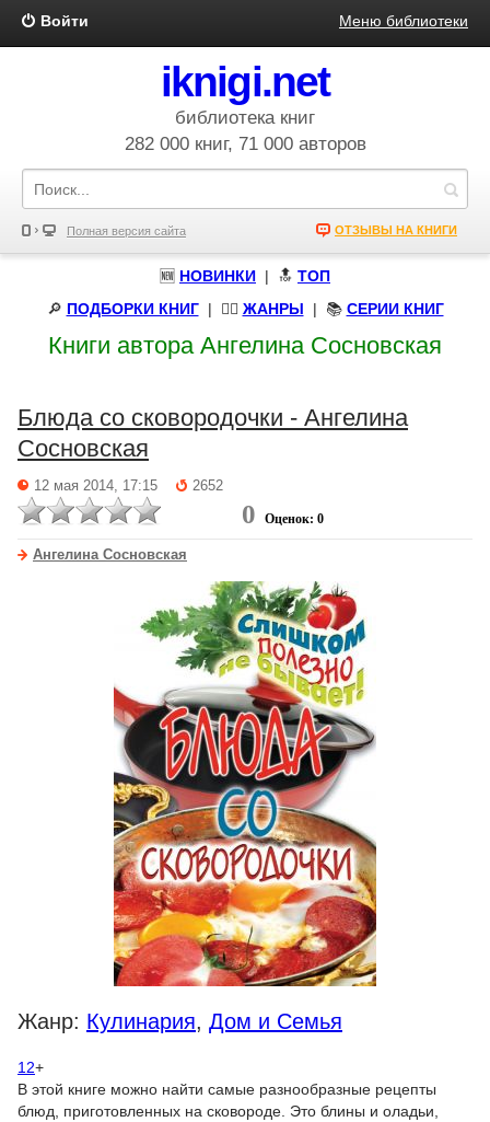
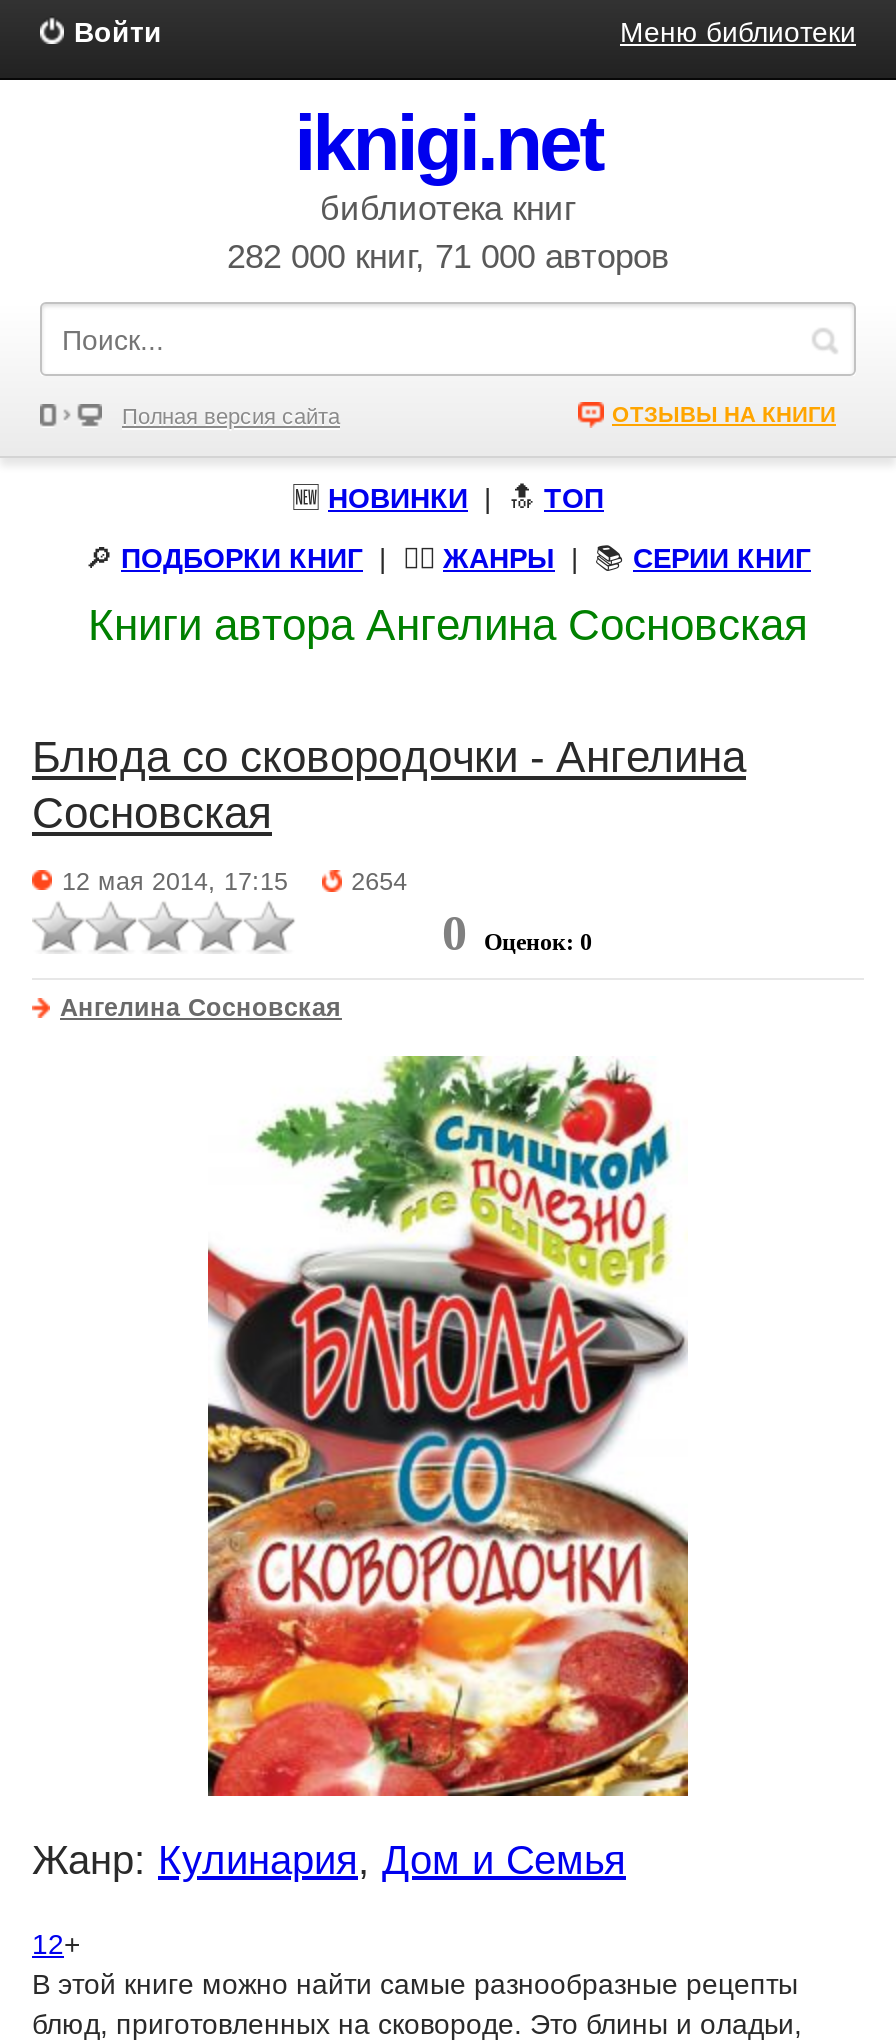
- 2652
+ 2654
